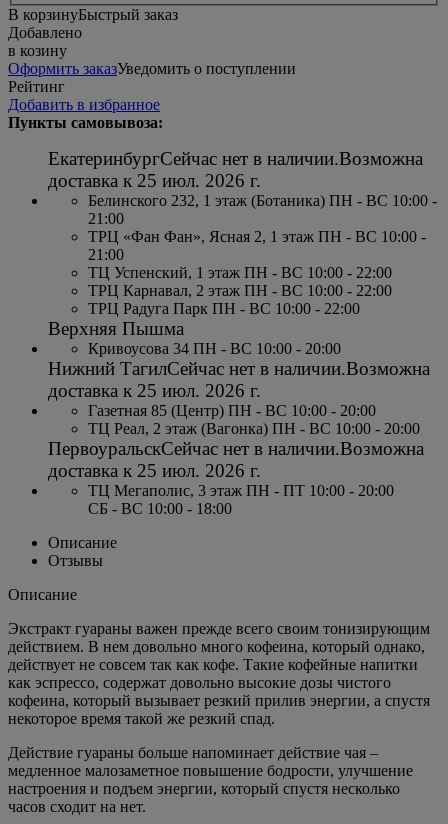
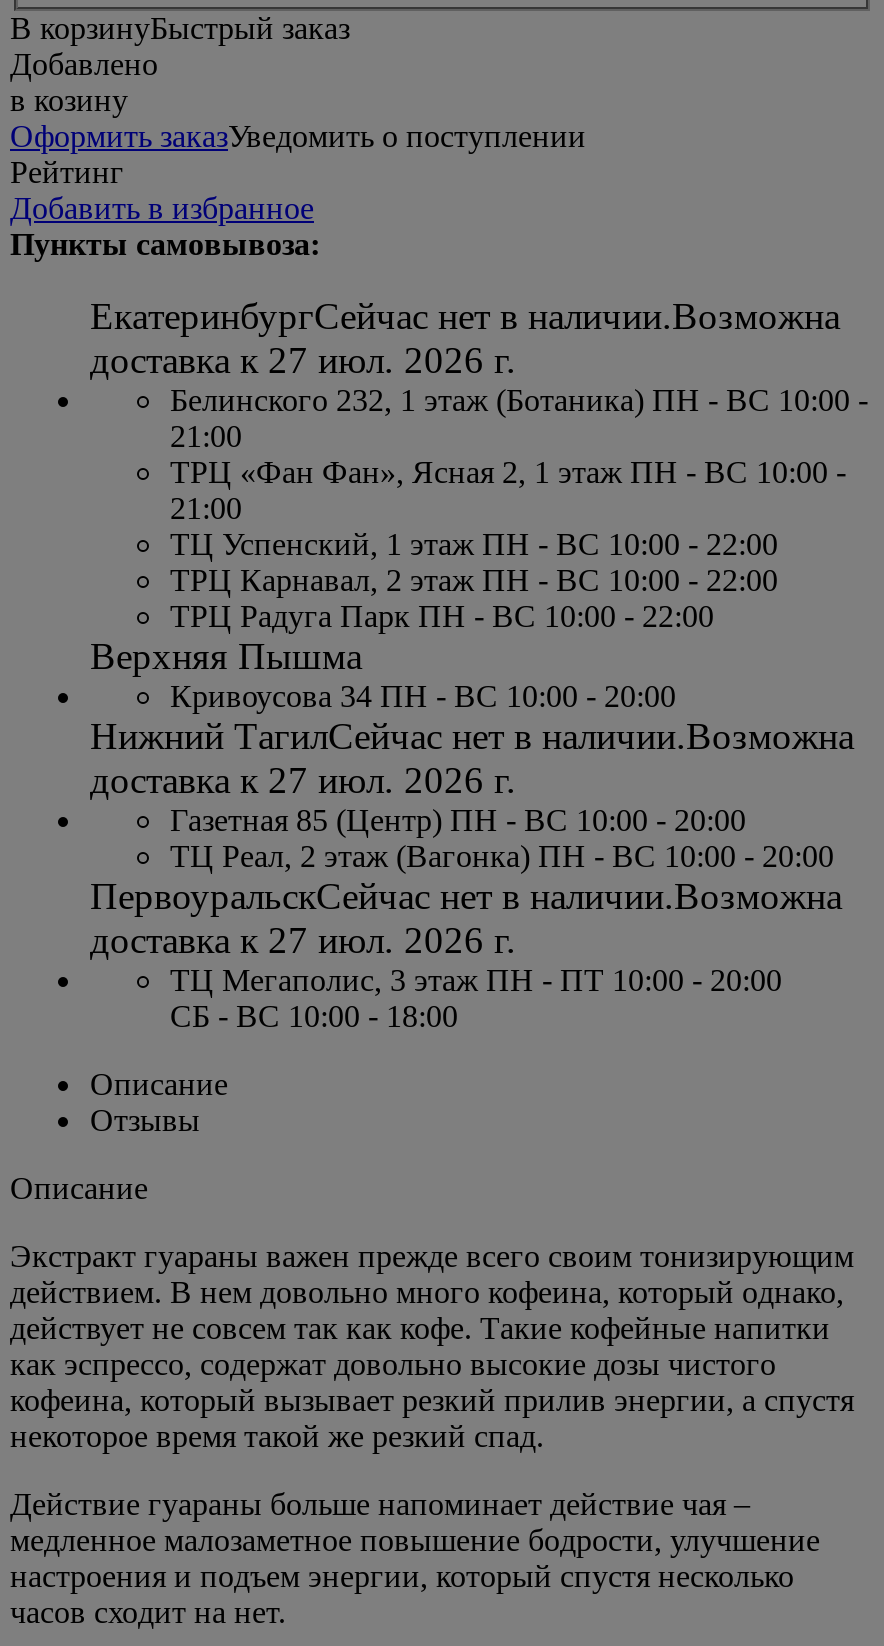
- доставка к 25 июл. 2026 г.
+ доставка к 27 июл. 2026 г.

- доставка к 25 июл. 2026 г.
+ доставка к 27 июл. 2026 г.

- доставка к 25 июл. 2026 г.
+ доставка к 27 июл. 2026 г.
